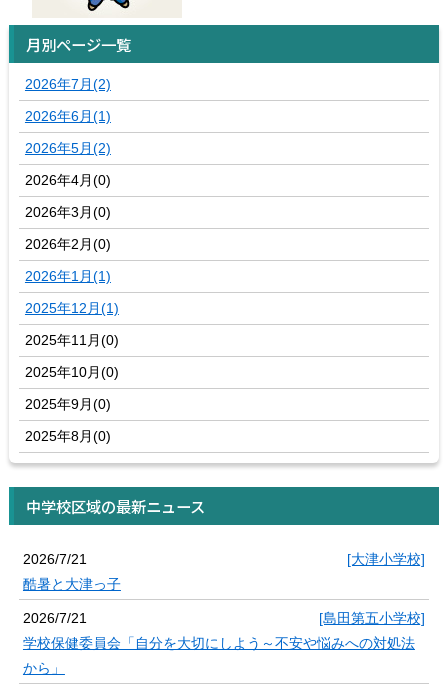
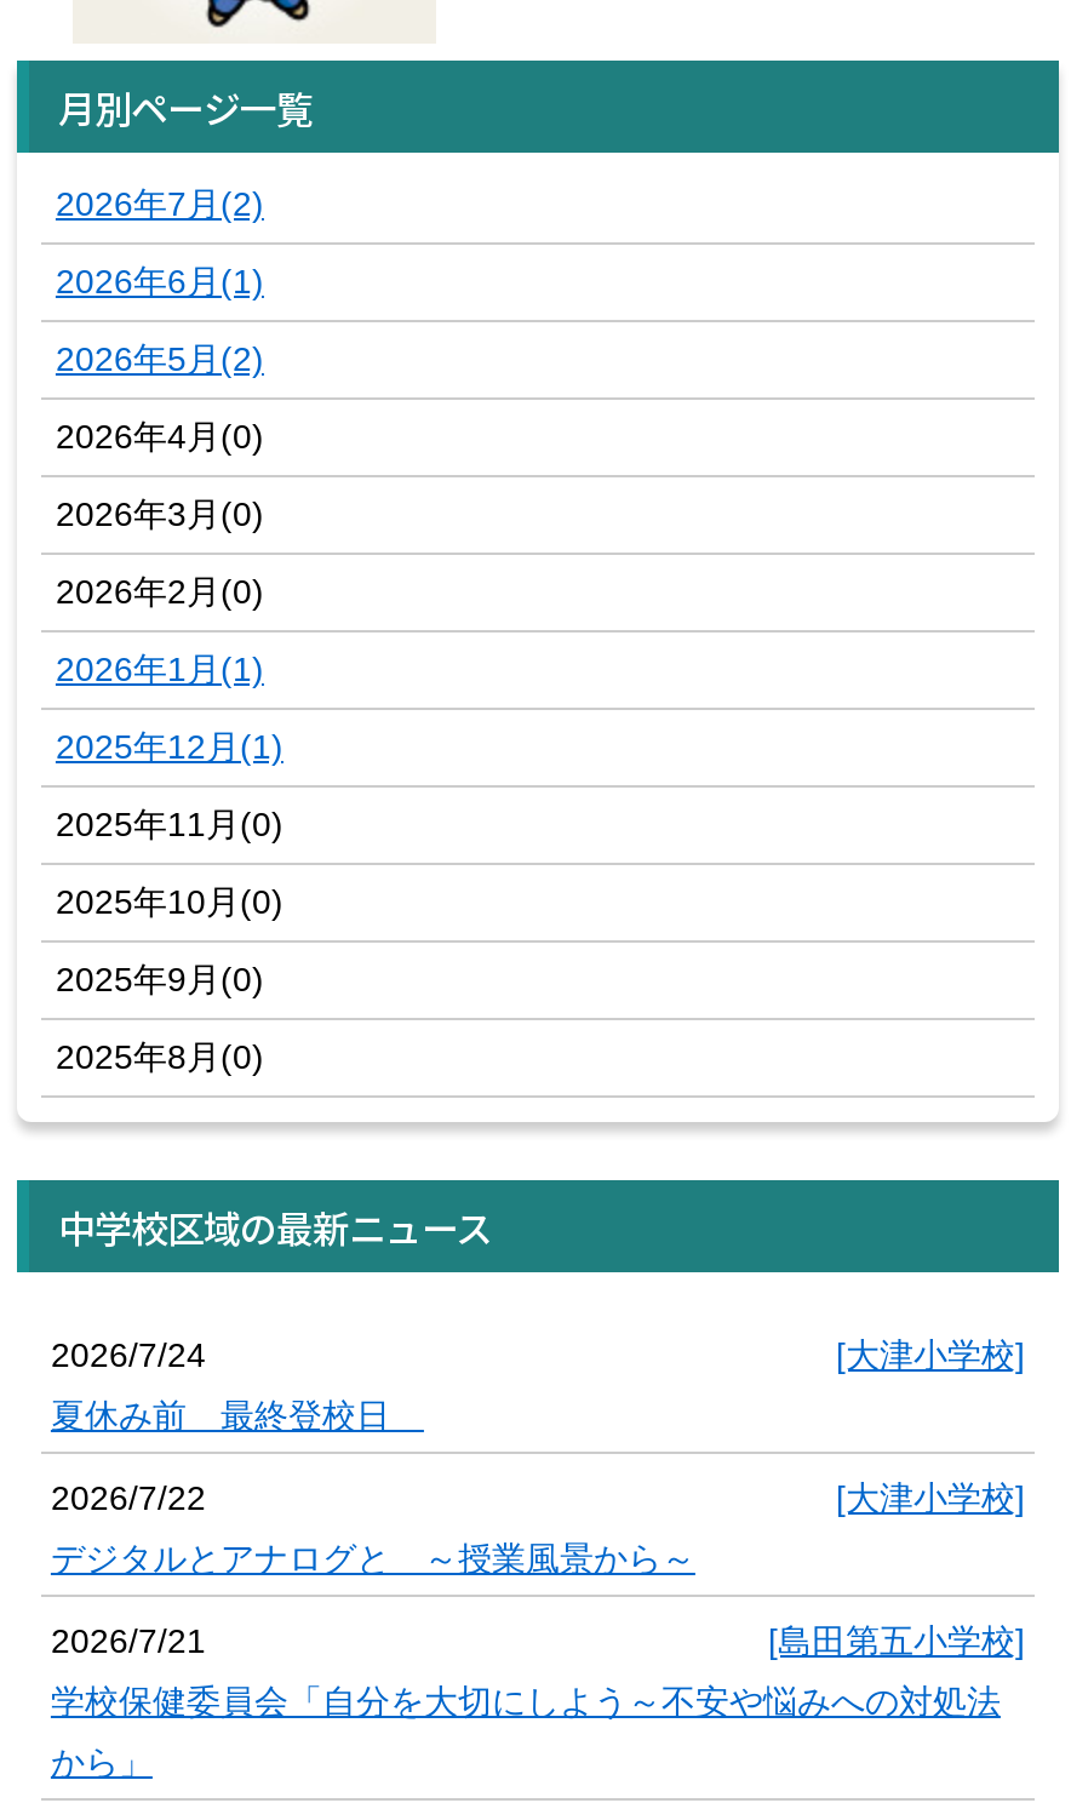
- 2026/7/21
+ 2026/7/24

- 酷暑と大津っ子
+ 夏休み前 最終登校日
+ 2026/7/22
+ [大津小学校]
+ デジタルとアナログと ～授業風景から～
